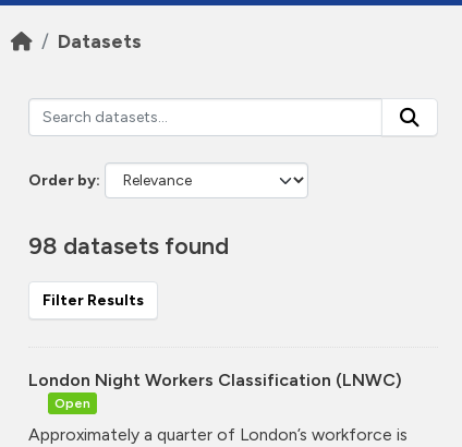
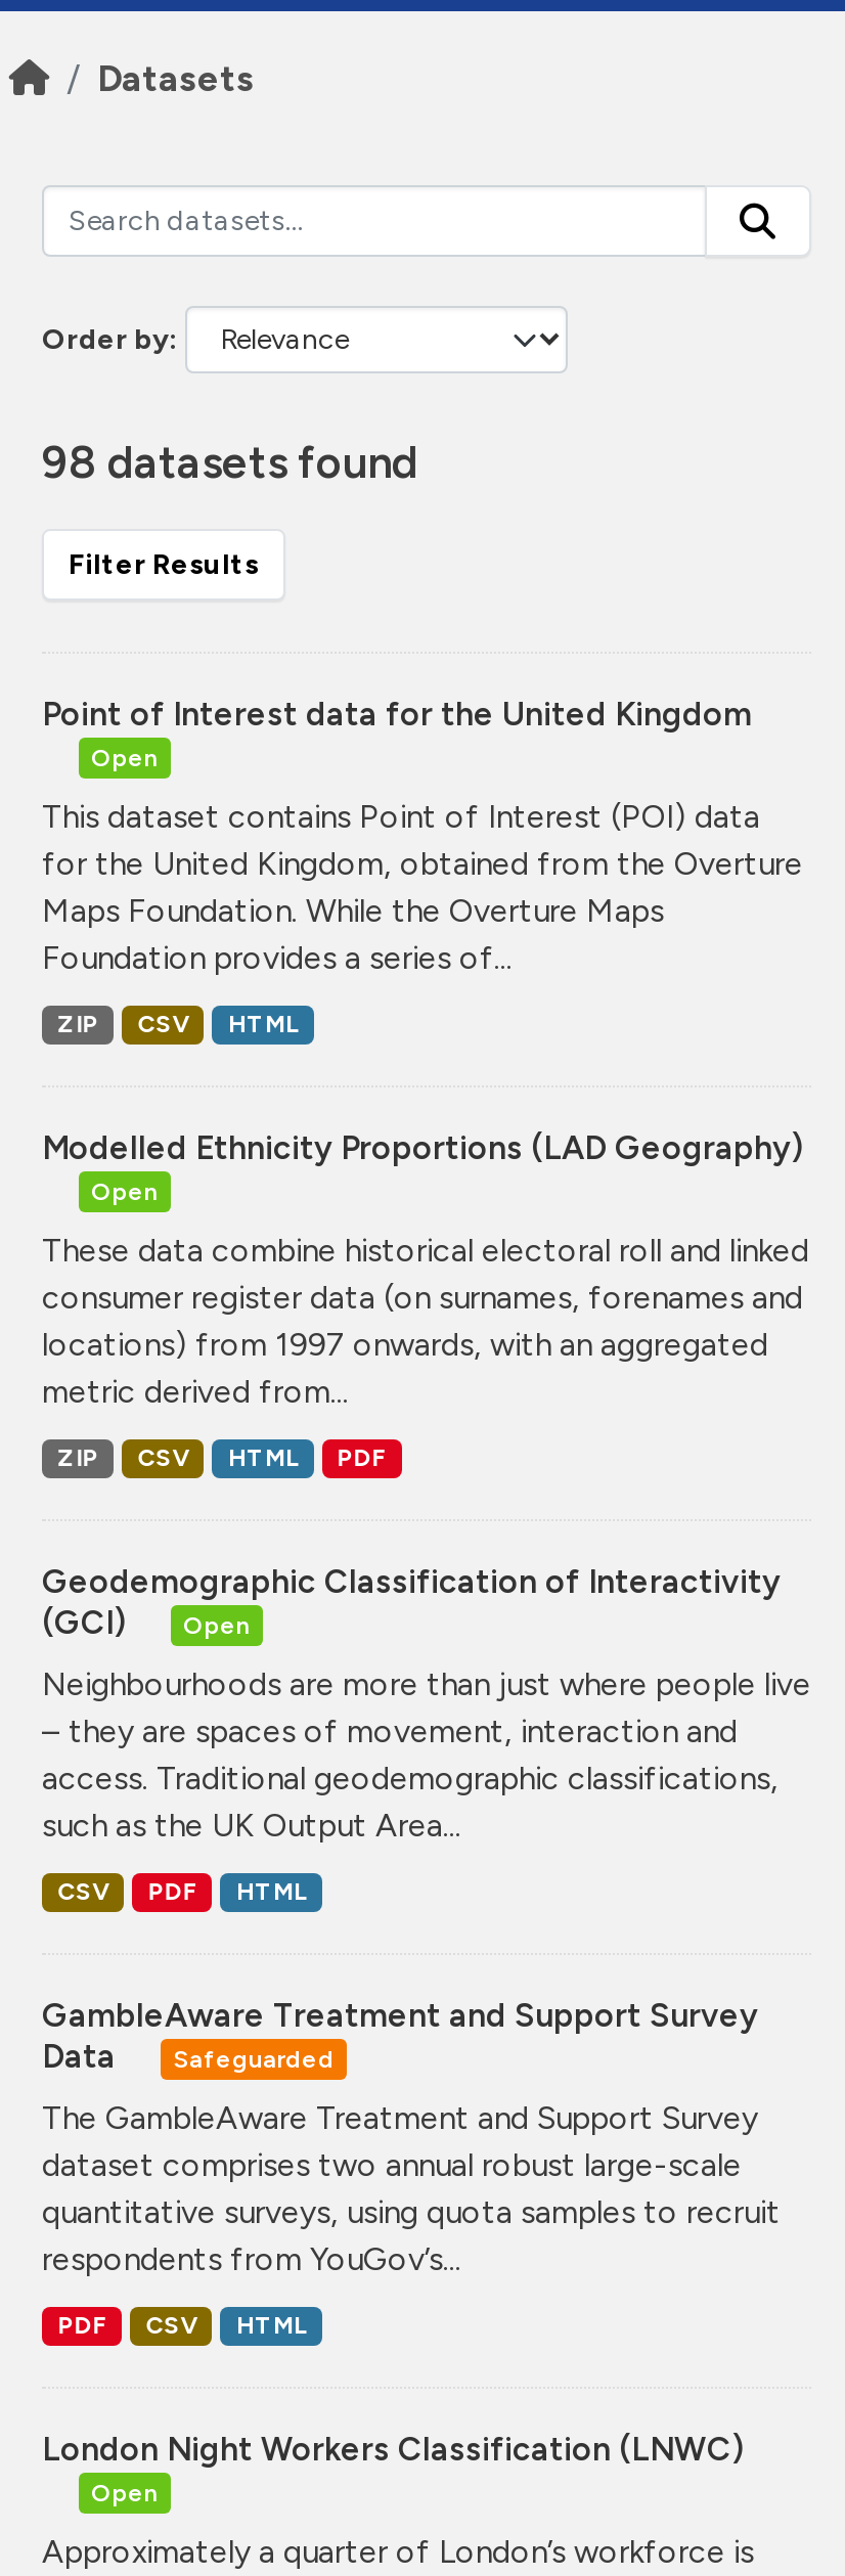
+ Point of Interest data for the United Kingdom
+ Open
+ This dataset contains Point of Interest (POI) data
+ for the United Kingdom, obtained from the Overture
+ Maps Foundation. While the Overture Maps
+ Foundation provides a series of...
+ ZIP
+ CSV
+ HTML
+ Modelled Ethnicity Proportions (LAD Geography)
+ Open
+ These data combine historical electoral roll and linked
+ consumer register data (on surnames, forenames and
+ locations) from 1997 onwards, with an aggregated
+ metric derived from...
+ ZIP
+ CSV
+ HTML
+ PDF
+ Geodemographic Classification of Interactivity
+ (GCI)
+ Open
+ Neighbourhoods are more than just where people live
+ – they are spaces of movement, interaction and
+ access. Traditional geodemographic classifications,
+ such as the UK Output Area...
+ CSV
+ PDF
+ HTML
+ GambleAware Treatment and Support Survey
+ Data
+ Safeguarded
+ The GambleAware Treatment and Support Survey
+ dataset comprises two annual robust large-scale
+ quantitative surveys, using quota samples to recruit
+ respondents from YouGov’s...
+ PDF
+ CSV
+ HTML
